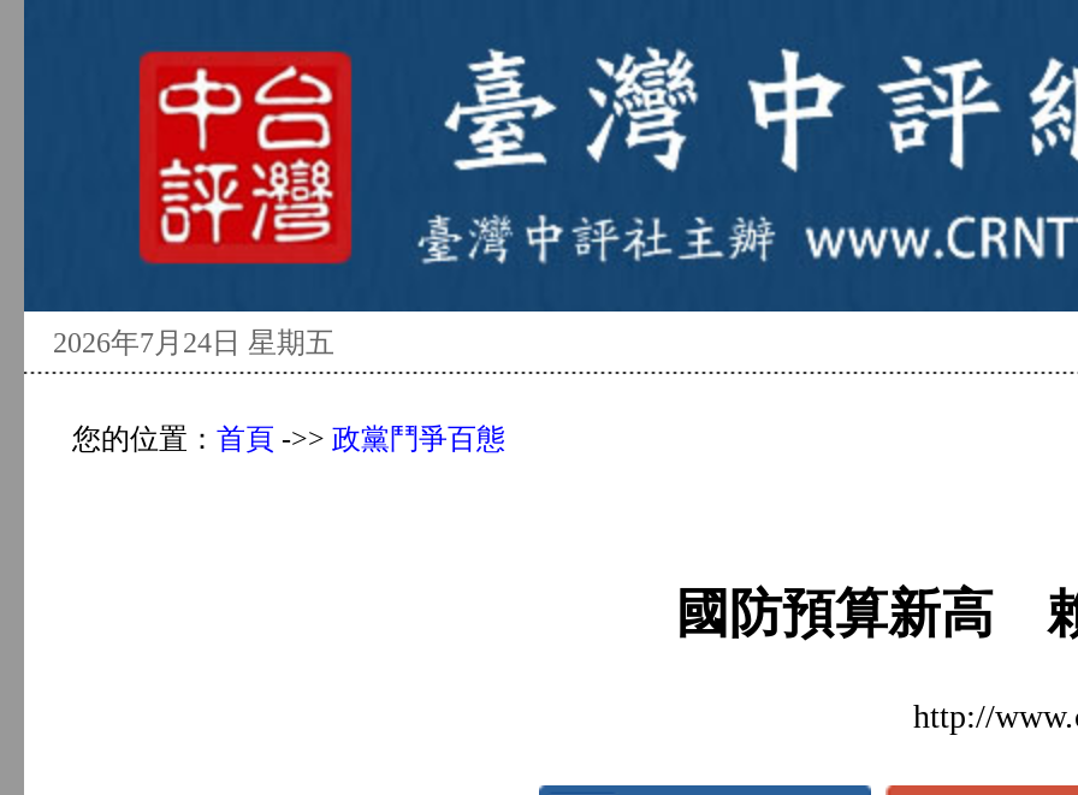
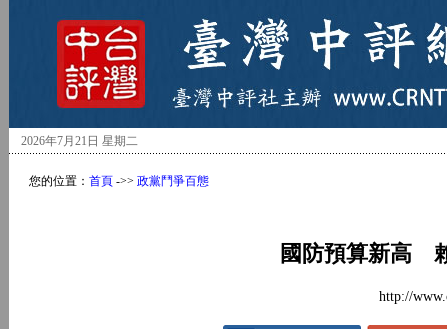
- 2026年7月24日 星期五
+ 2026年7月21日 星期二
